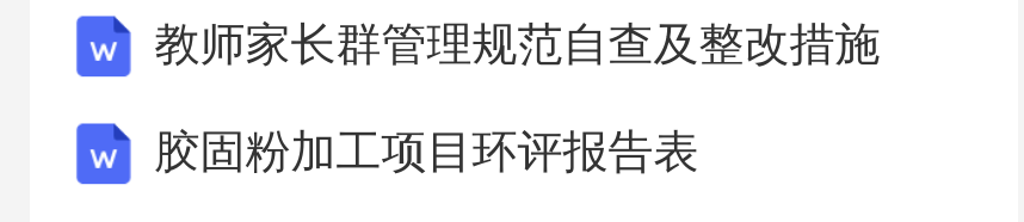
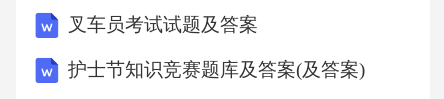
- 教师家长群管理规范自查及整改措施
+ 叉车员考试试题及答案

- 胶固粉加工项目环评报告表
+ 护士节知识竞赛题库及答案(及答案)
